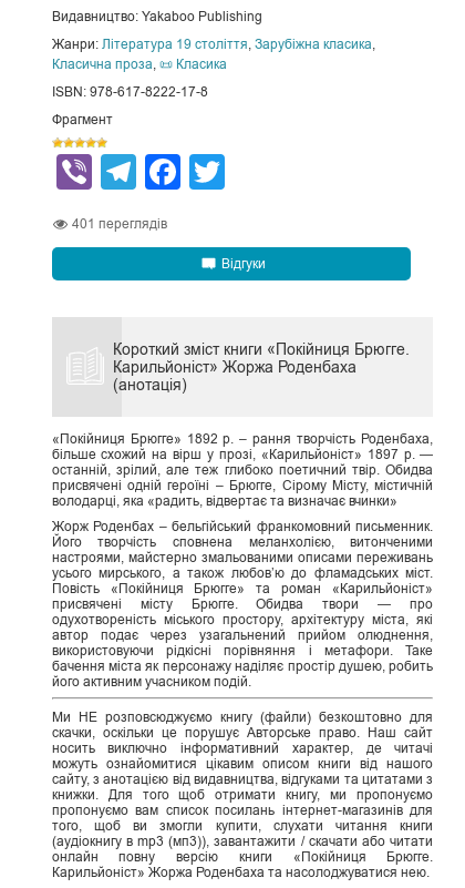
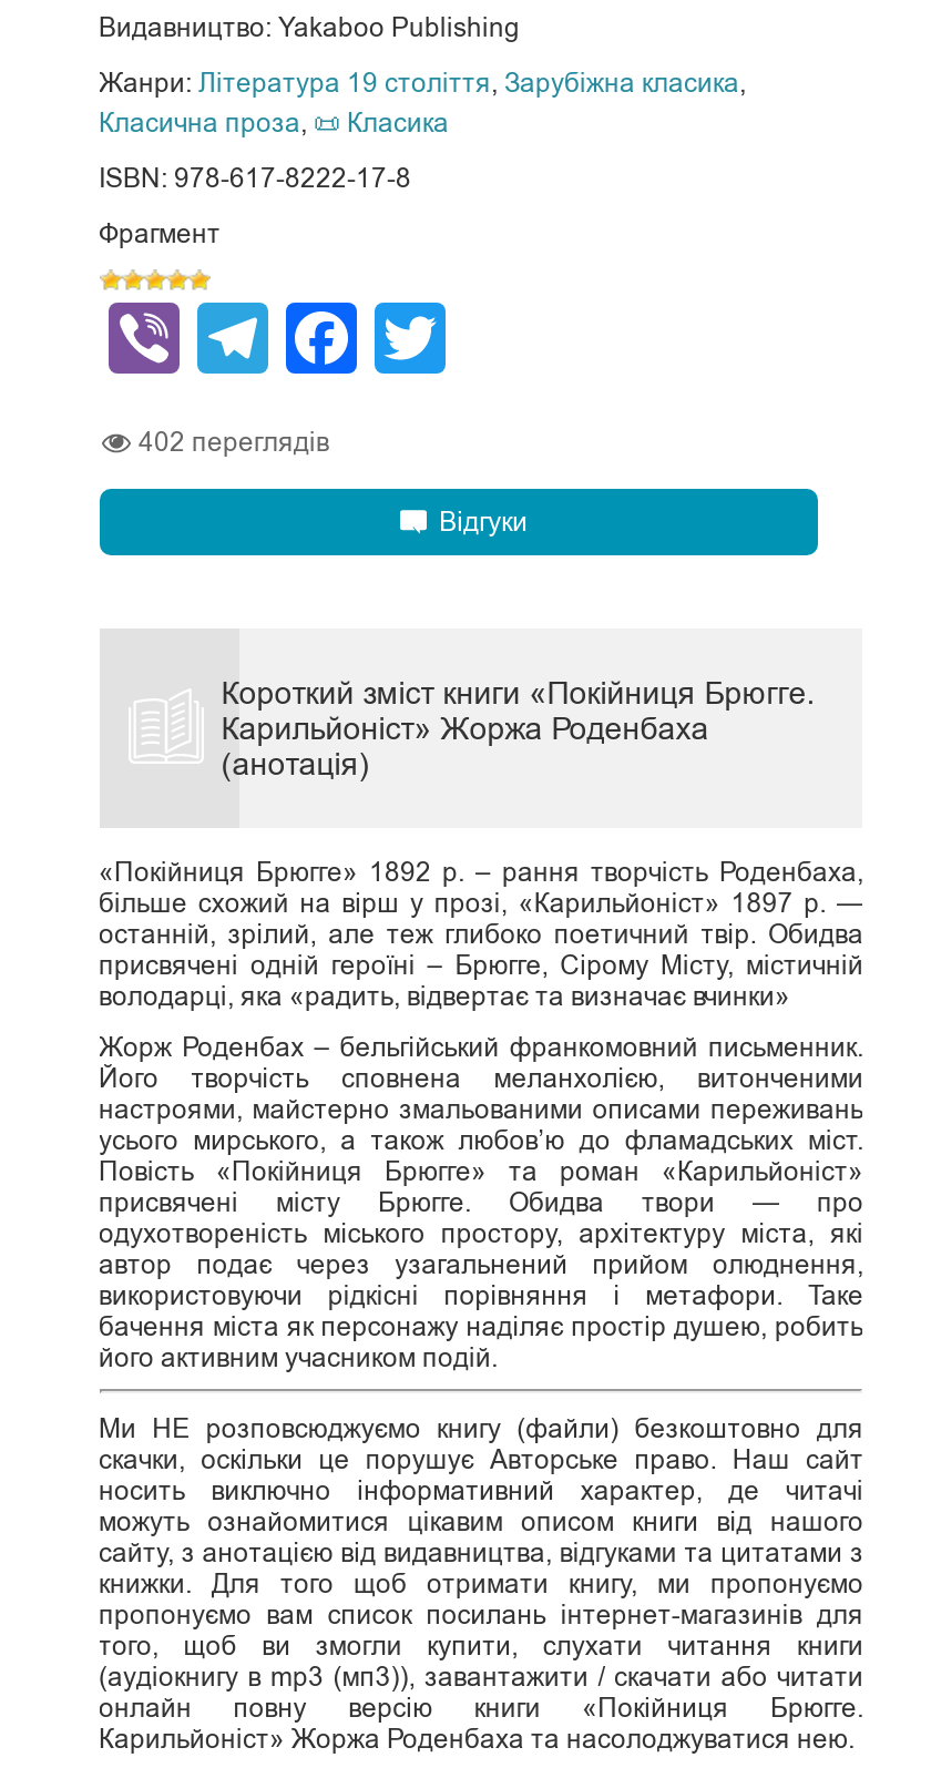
- 401 переглядів
+ 402 переглядів
